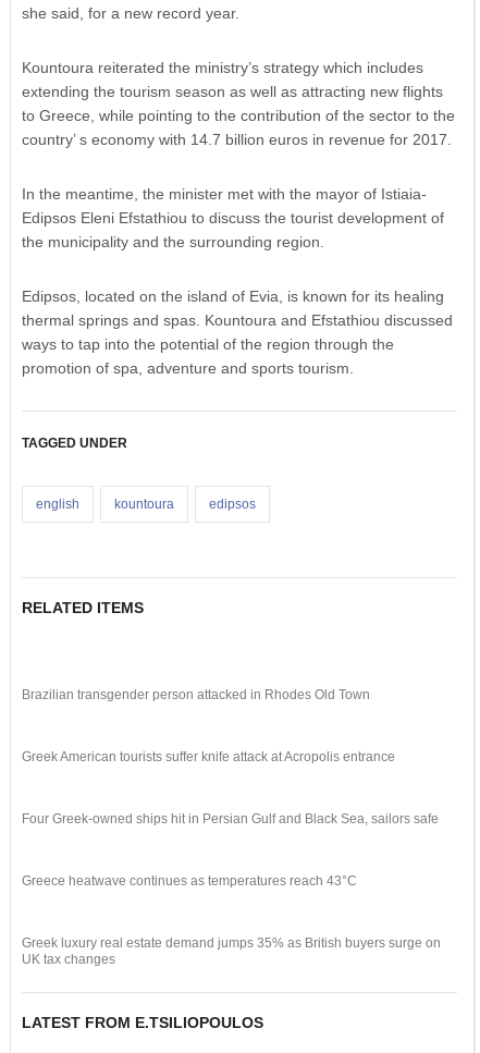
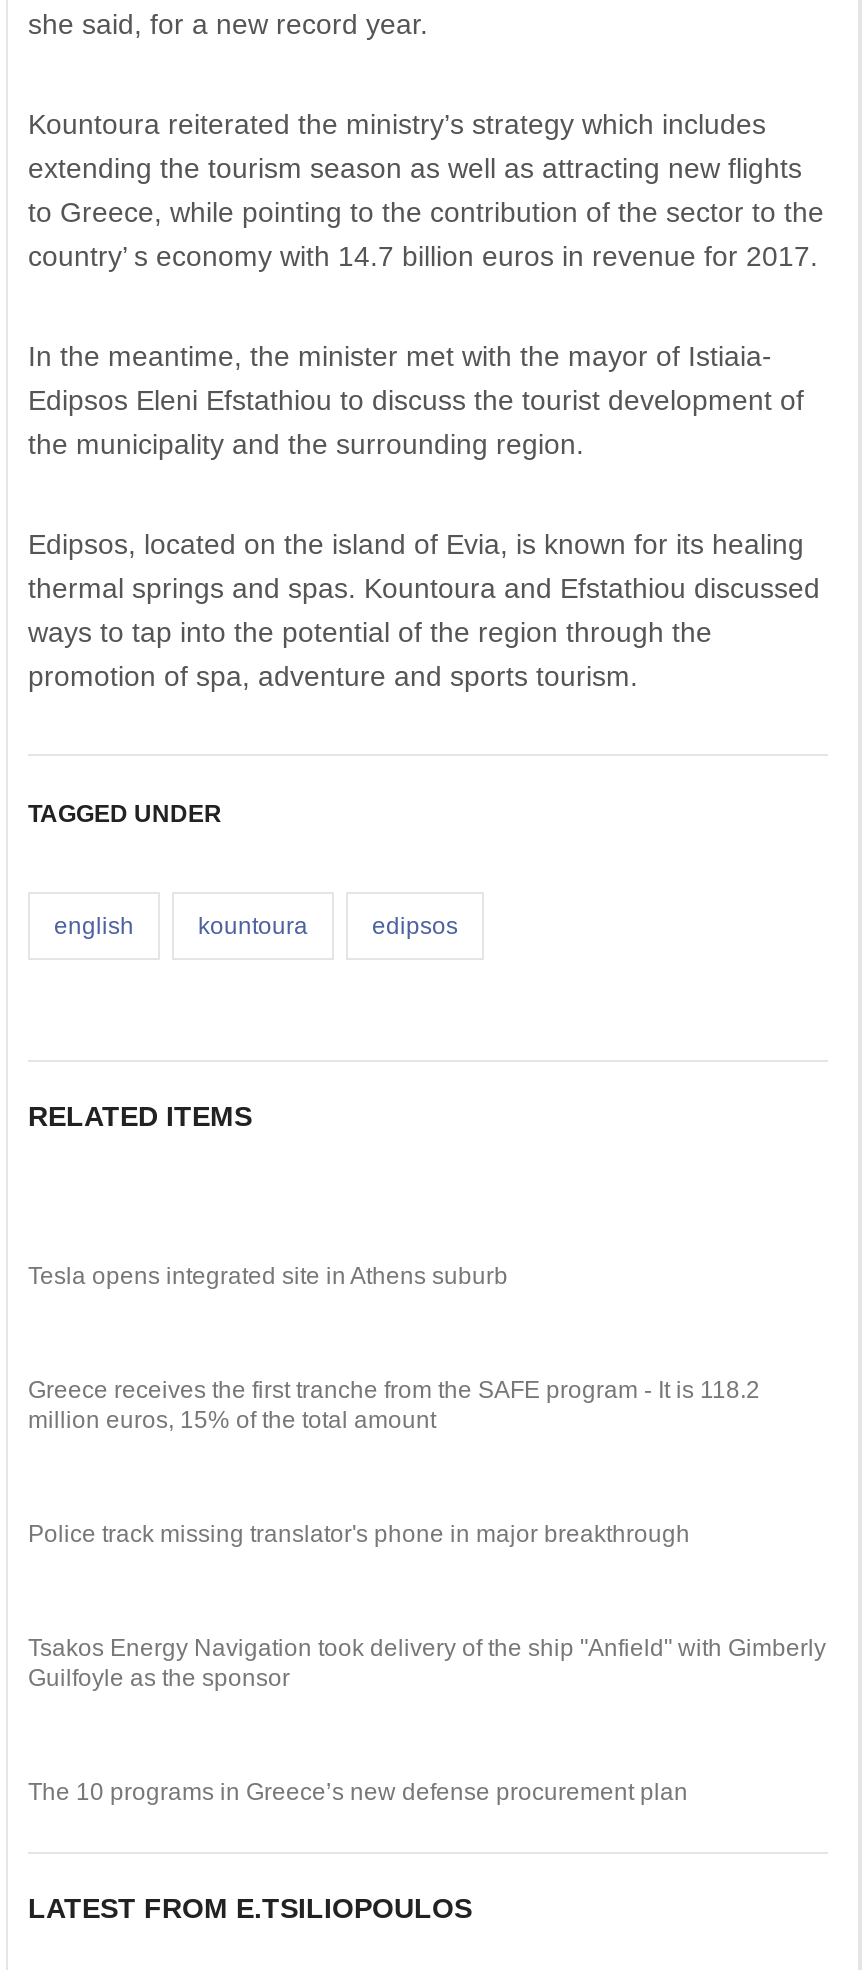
- Brazilian transgender person attacked in Rhodes Old Town
+ Tesla opens integrated site in Athens suburb

- Greek American tourists suffer knife attack at Acropolis entrance
+ Greece receives the first tranche from the SAFE program - It is 118.2
+ million euros, 15% of the total amount

- Four Greek-owned ships hit in Persian Gulf and Black Sea, sailors safe
+ Police track missing translator's phone in major breakthrough

- Greece heatwave continues as temperatures reach 43°C
+ Tsakos Energy Navigation took delivery of the ship "Anfield" with Gimberly
+ Guilfoyle as the sponsor

- Greek luxury real estate demand jumps 35% as British buyers surge on
- UK tax changes
+ The 10 programs in Greece’s new defense procurement plan
